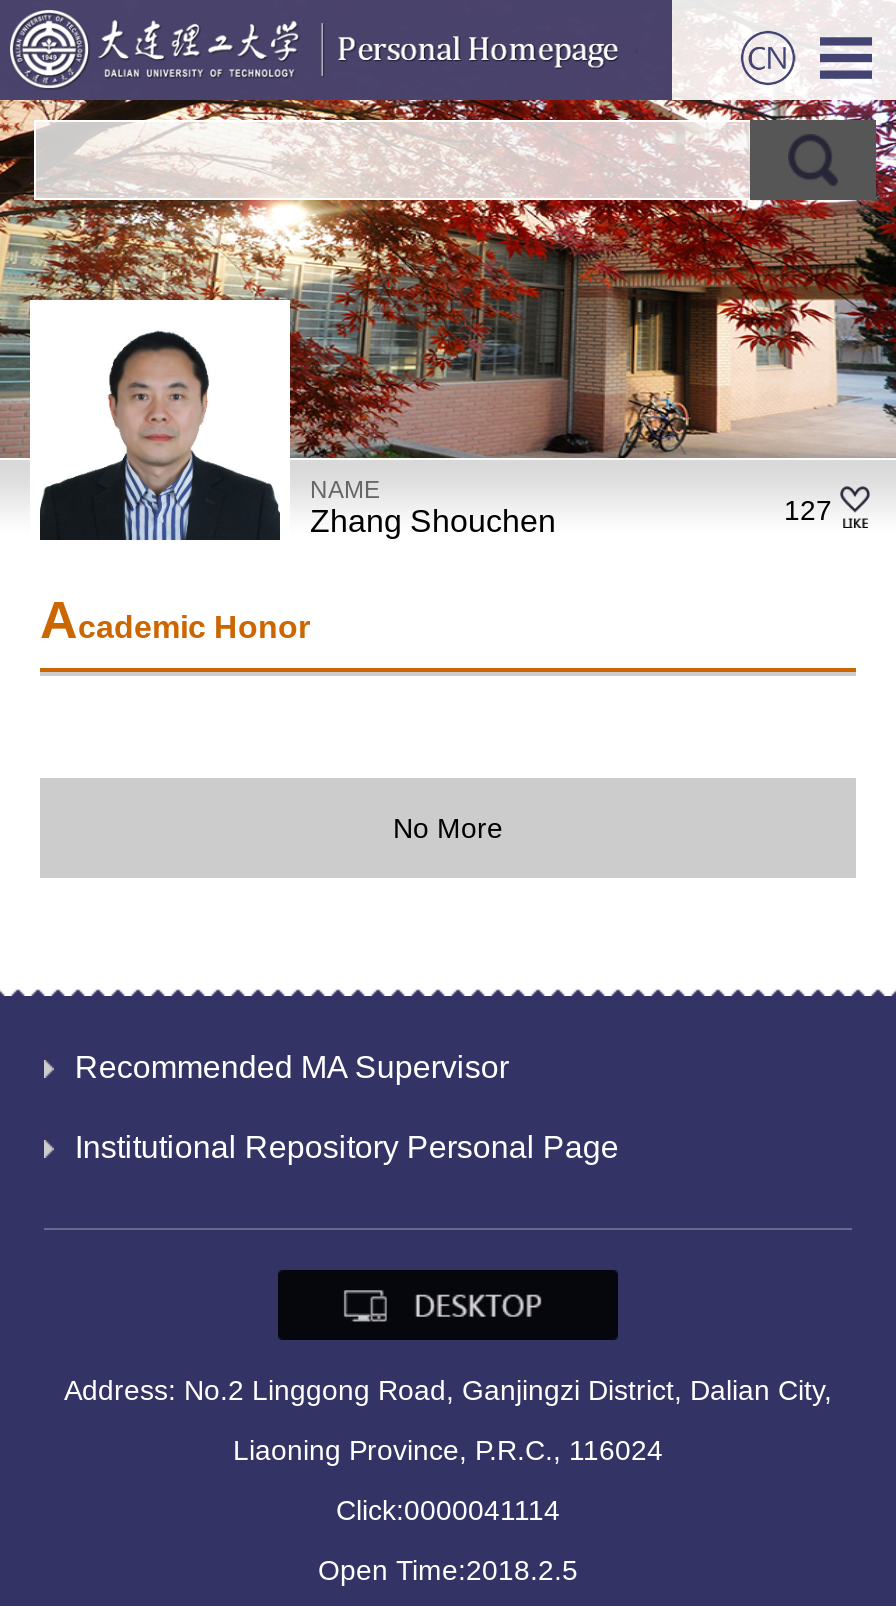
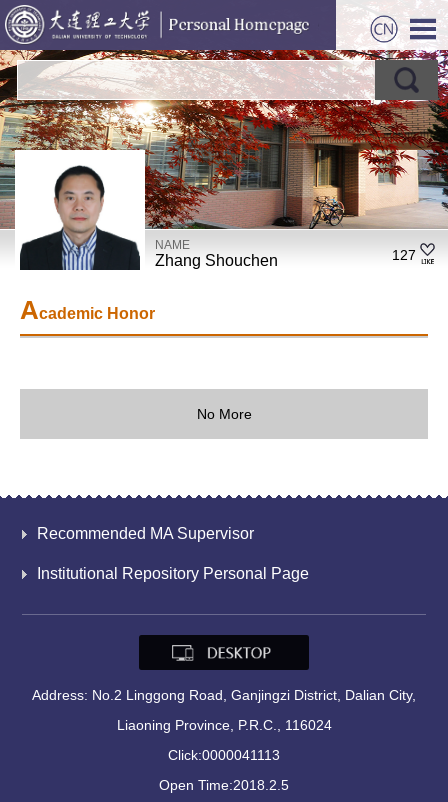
- Click:0000041114
+ Click:0000041113
